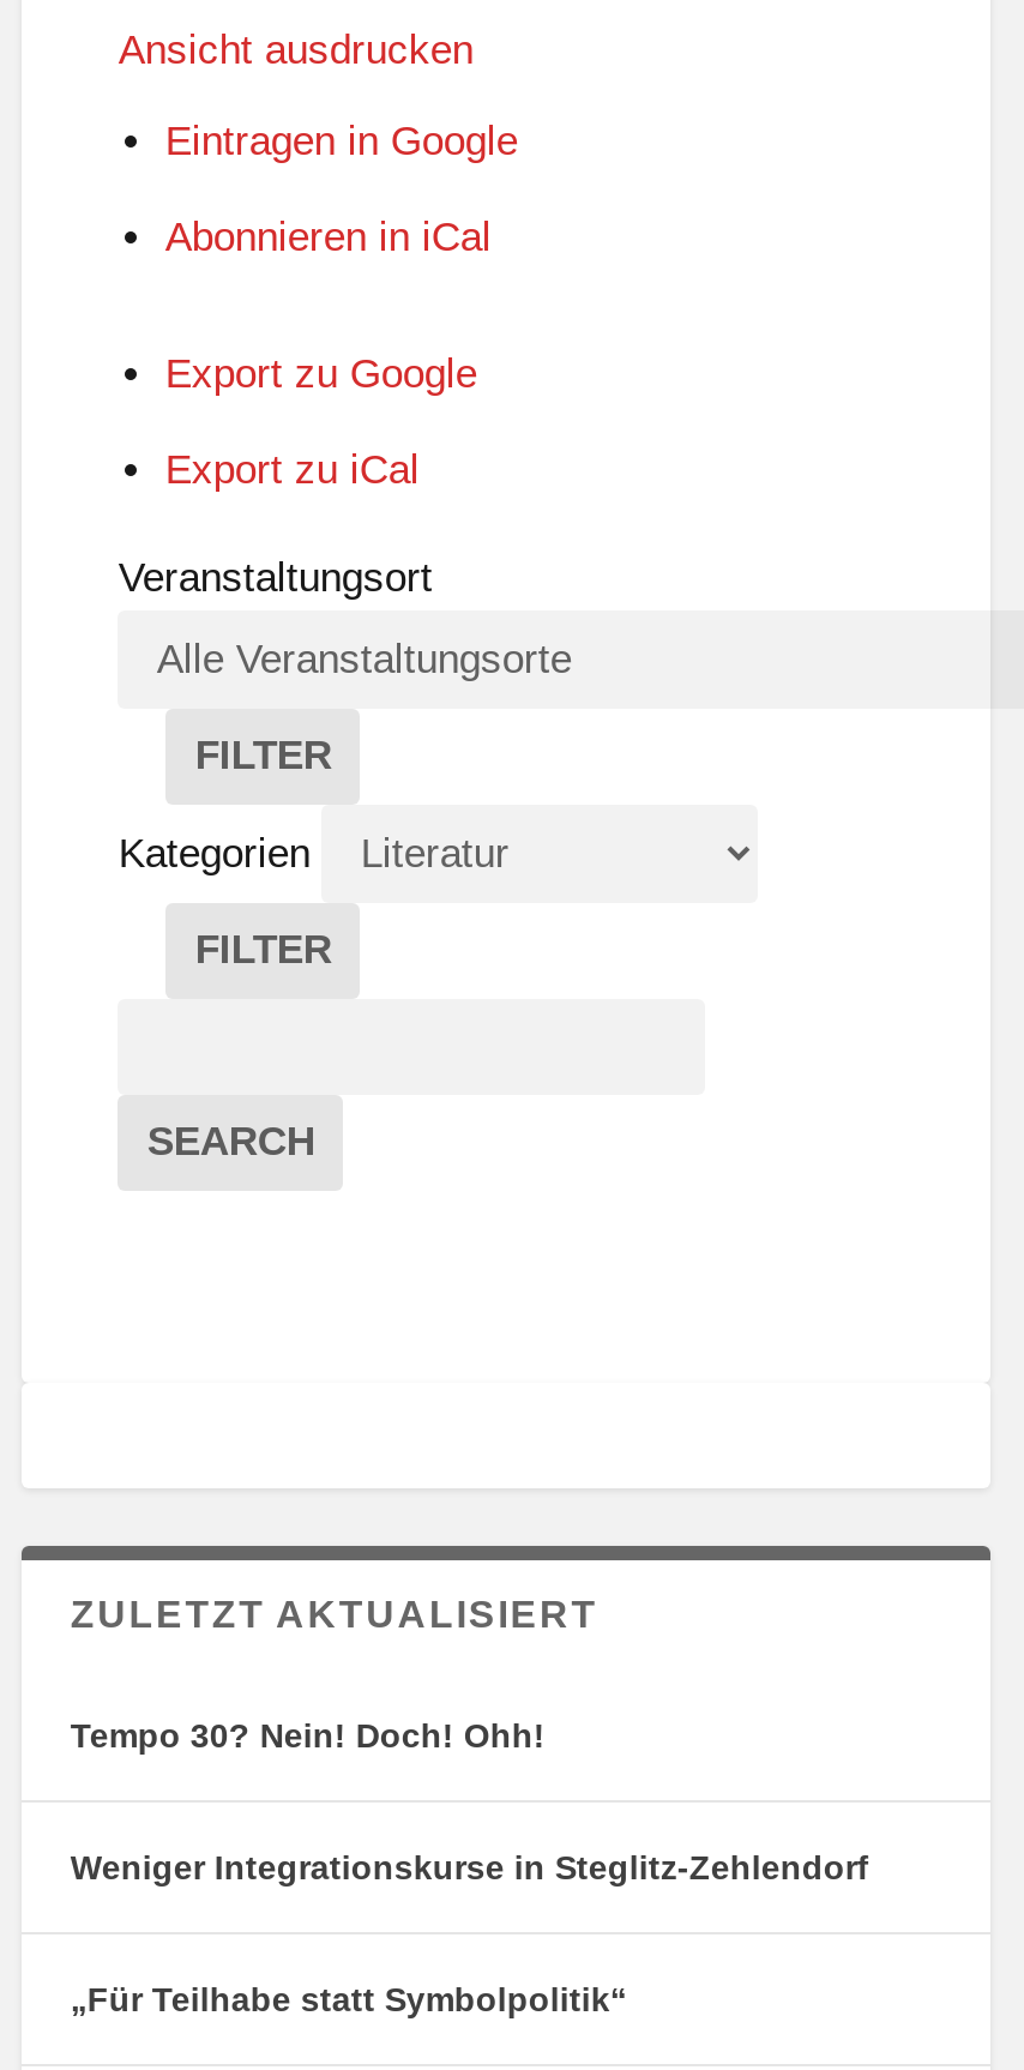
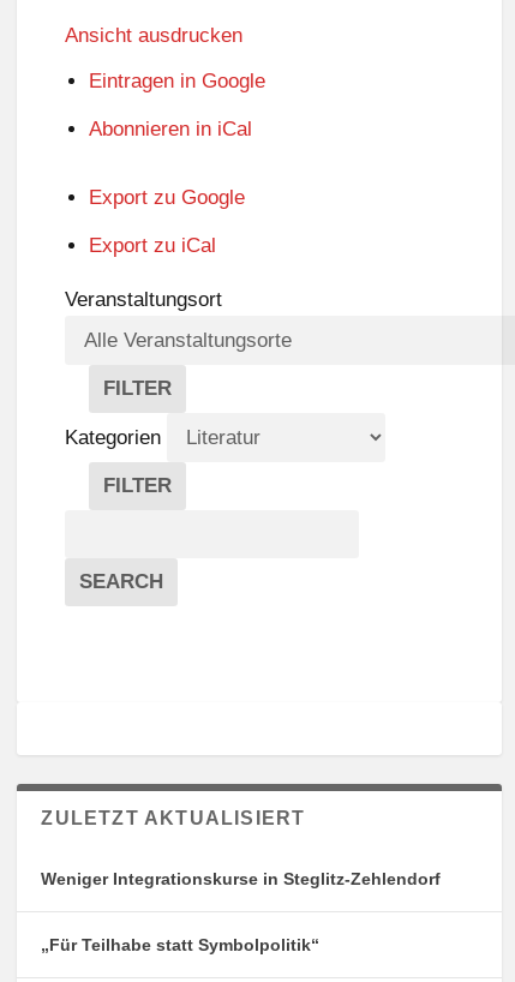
- Tempo 30? Nein! Doch! Ohh!
